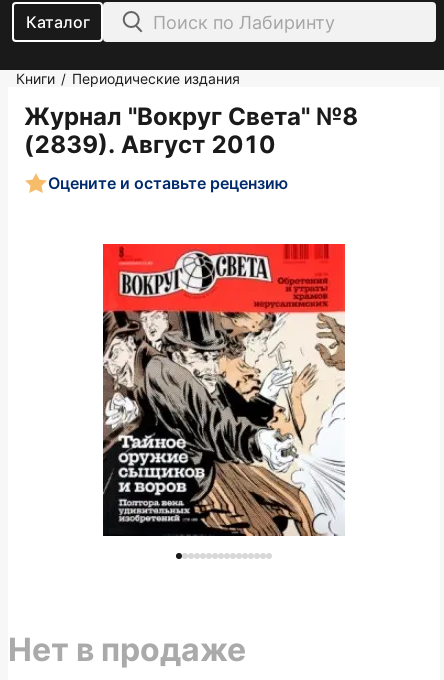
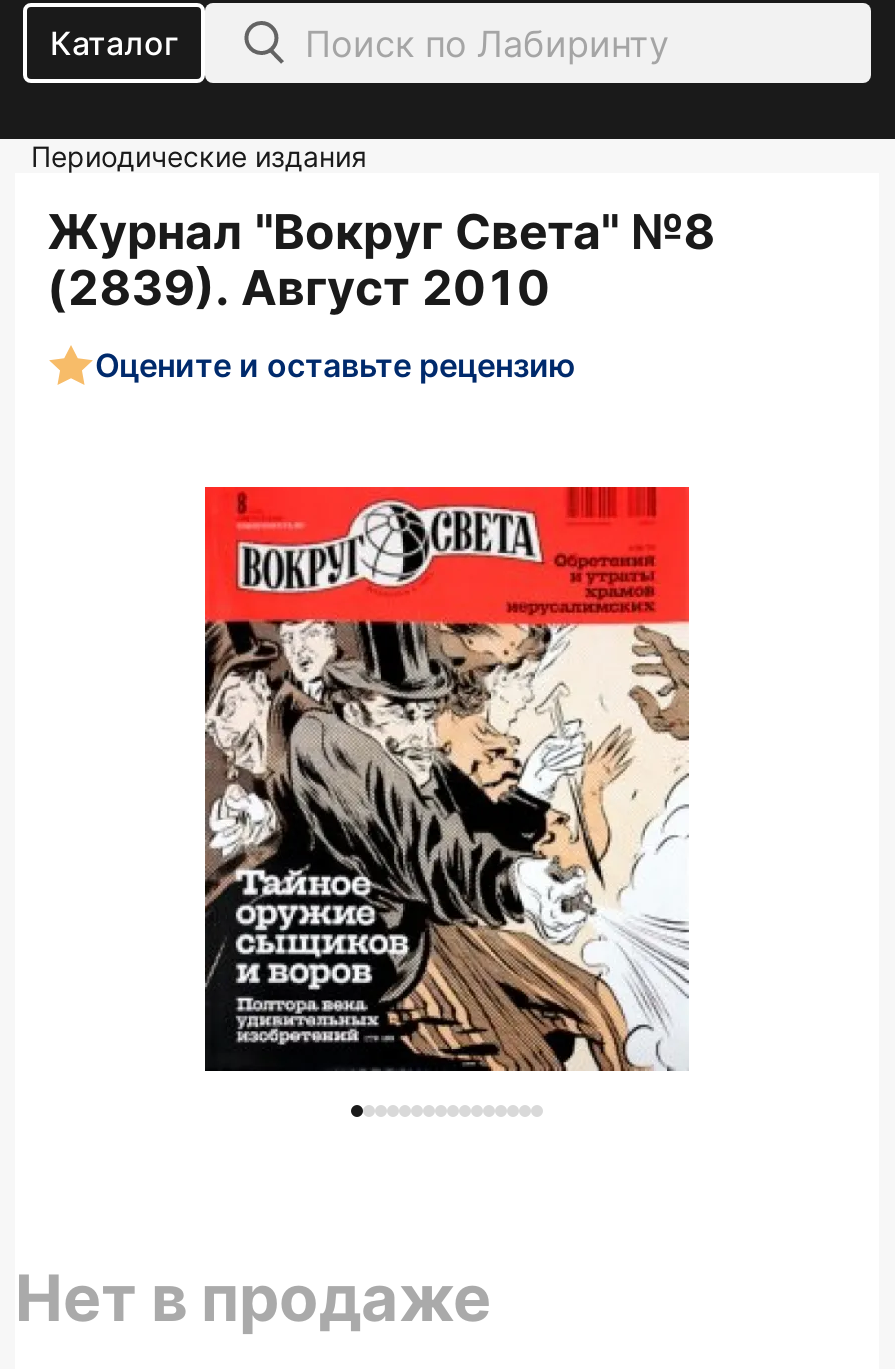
- Книги / Периодические издания
+ Периодические издания
